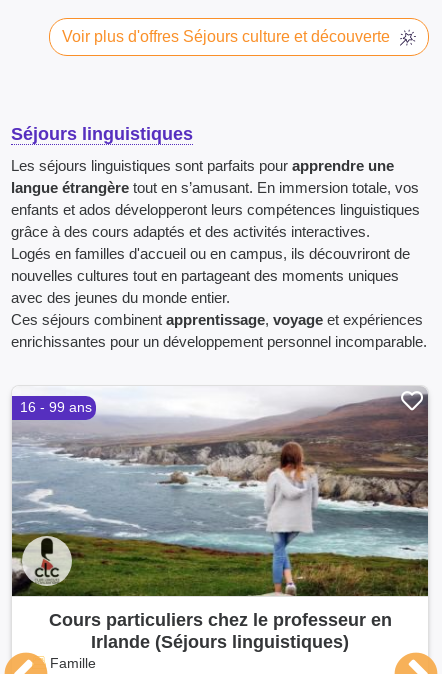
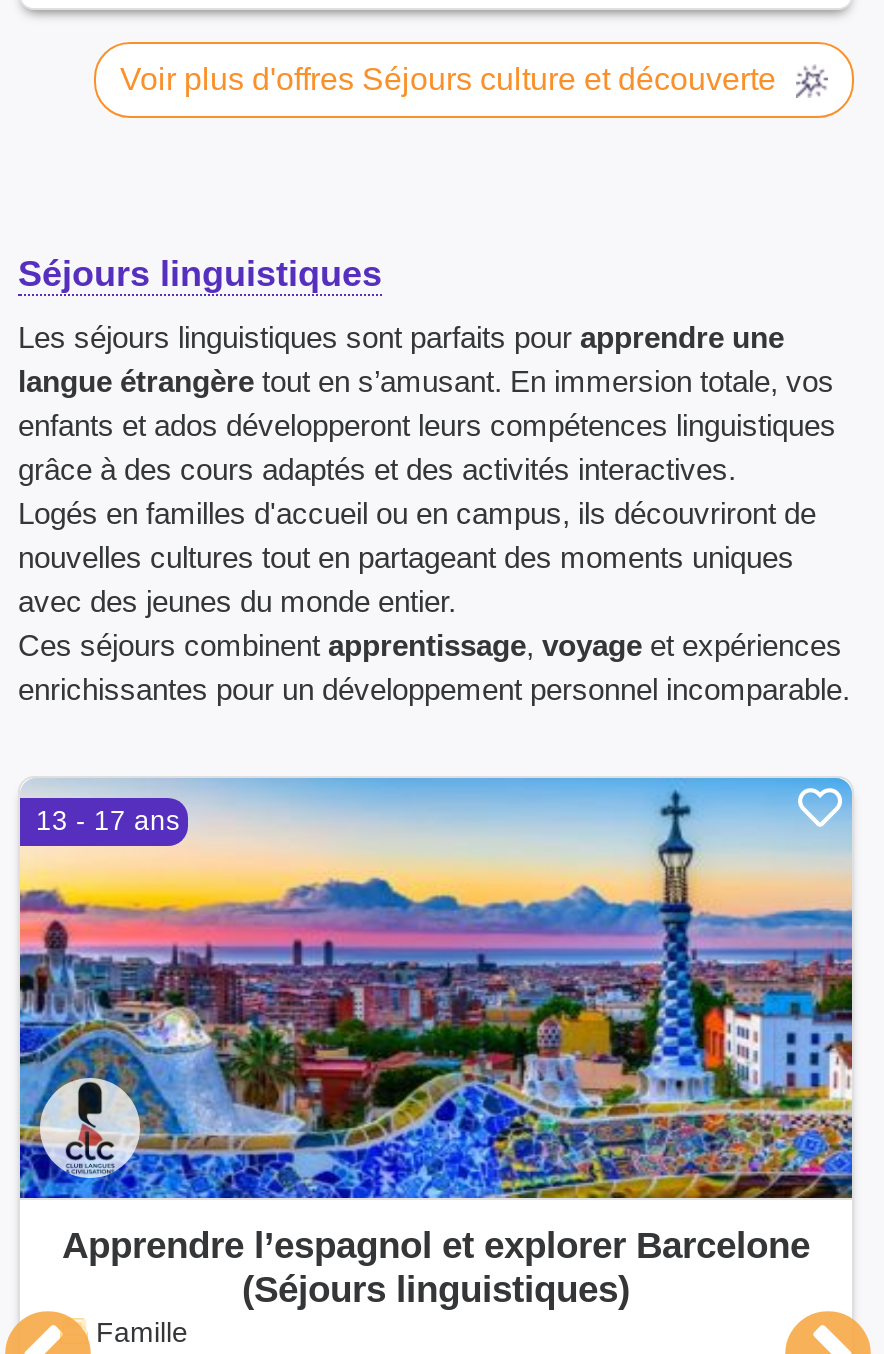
- [image]
- 16 - 99 ans
+ [image]
+ 13 - 17 ans

- Cours particuliers chez le professeur en
- Irlande (Séjours linguistiques)
+ Apprendre l’espagnol et explorer Barcelone
+ (Séjours linguistiques)
